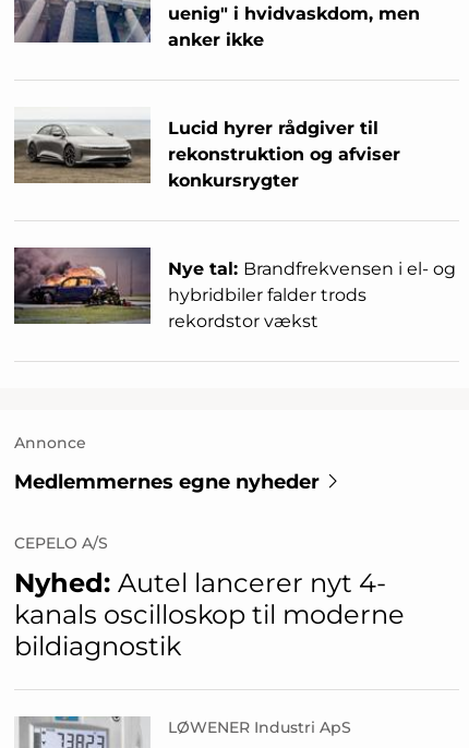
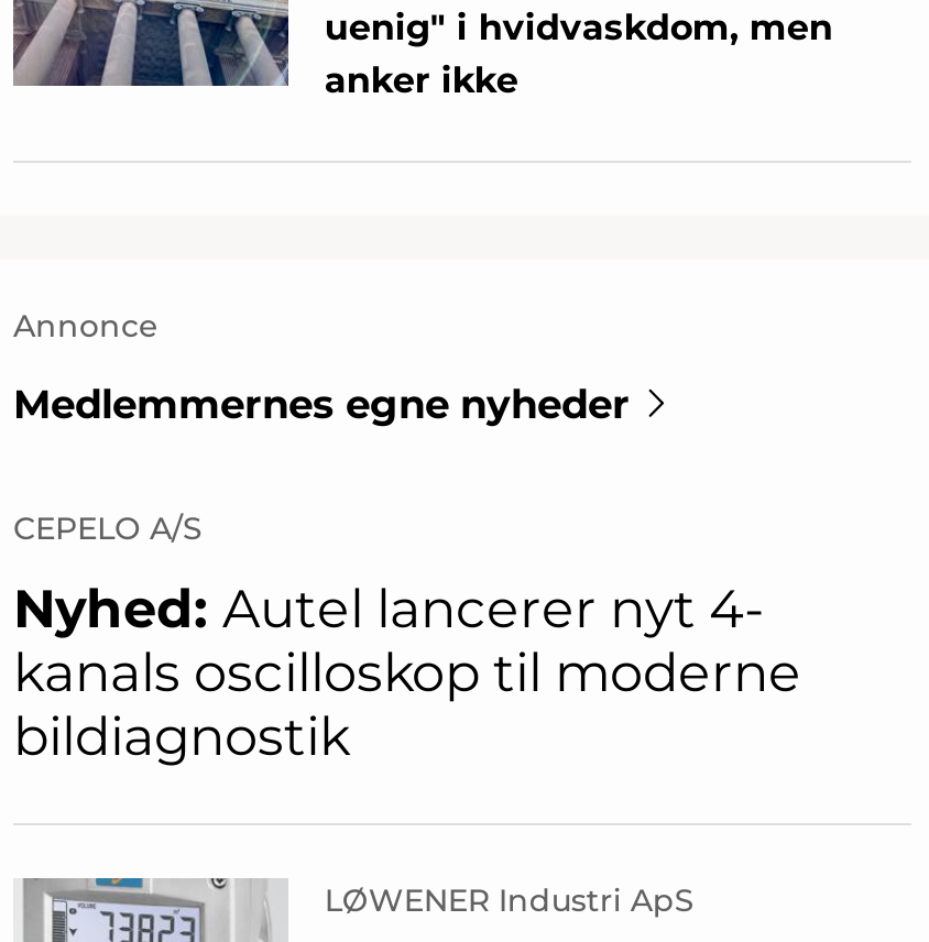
- [image]
- Lucid hyrer rådgiver til
- rekonstruktion og afviser
- konkursrygter

- [image]
- Nye tal: Brandfrekvensen i el- og
- hybridbiler falder trods
- rekordstor vækst
